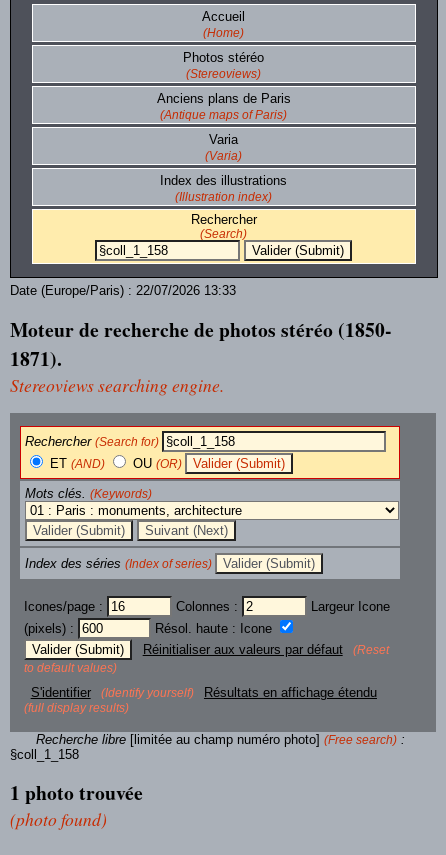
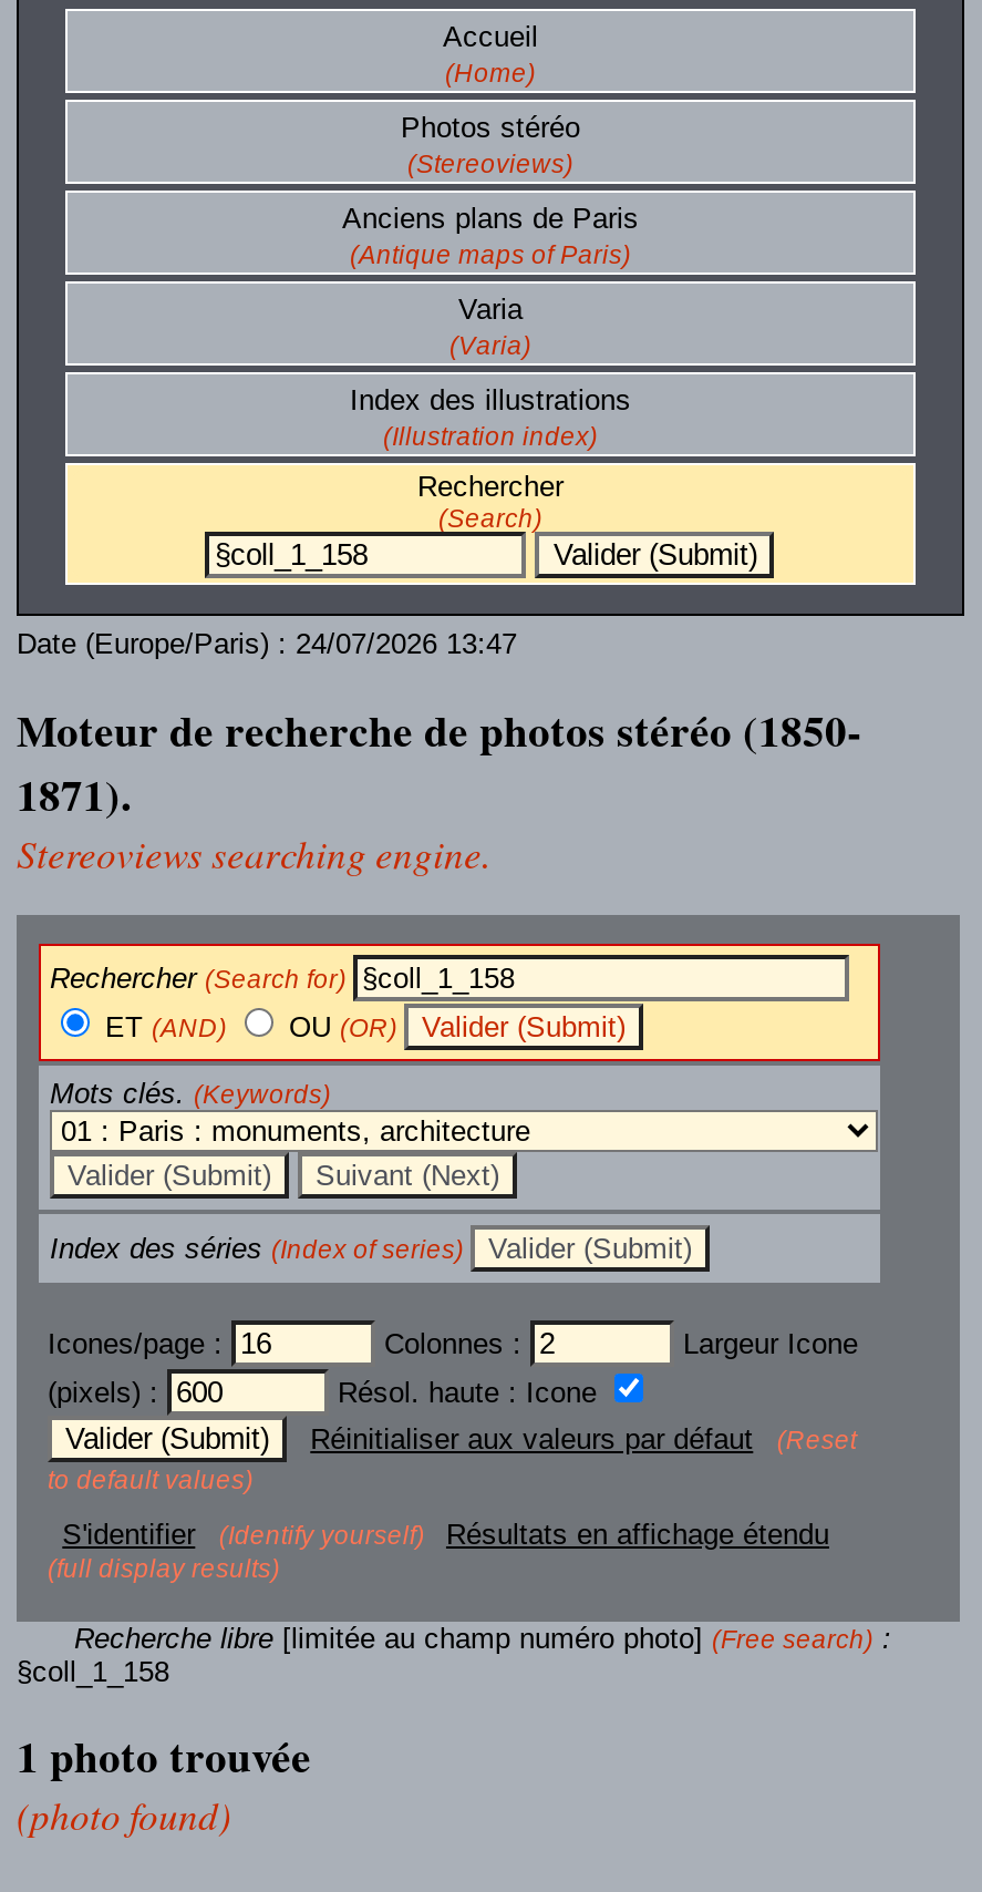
- Date (Europe/Paris) : 22/07/2026 13:33
+ Date (Europe/Paris) : 24/07/2026 13:47
